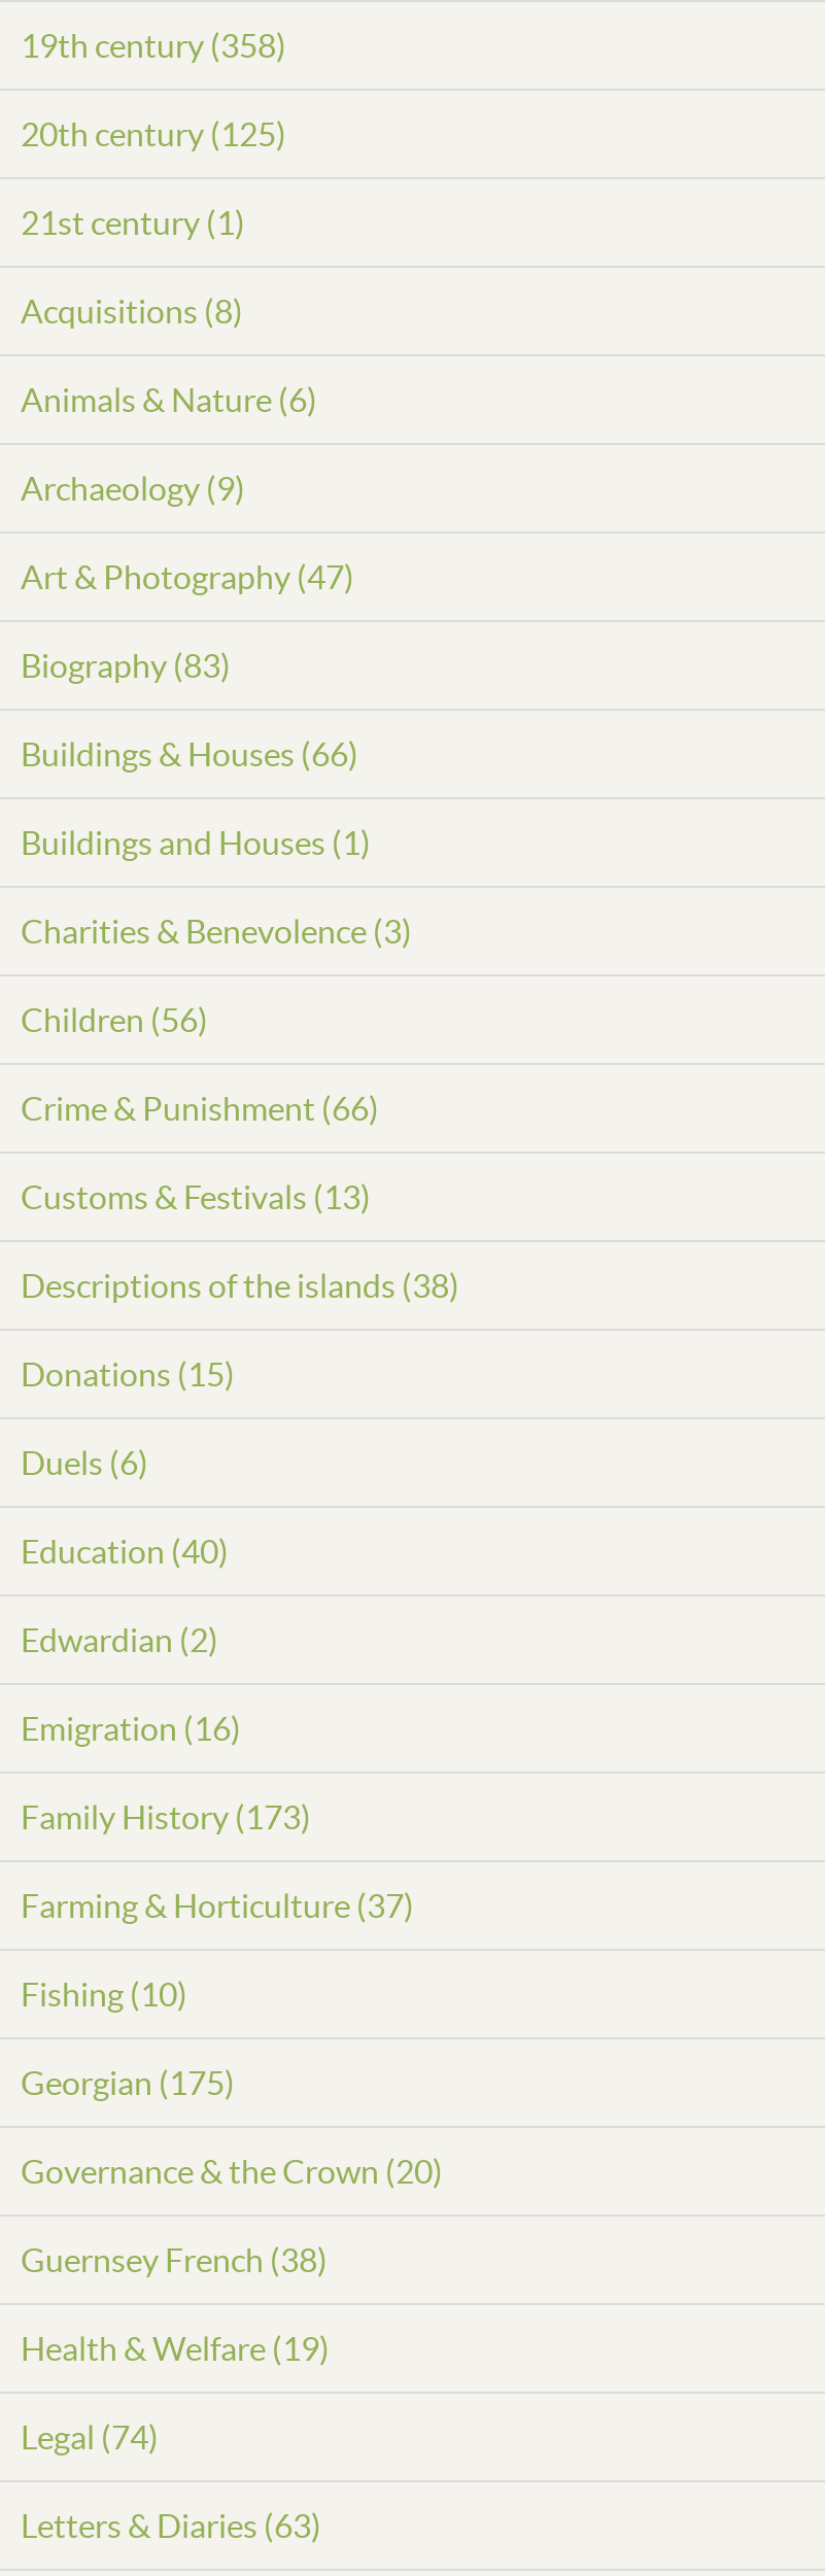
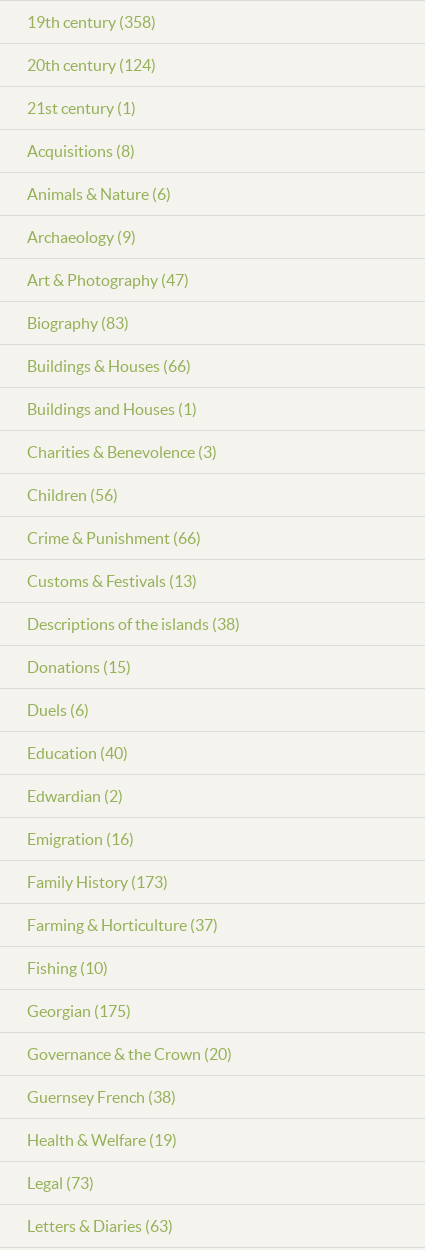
- 20th century (125)
+ 20th century (124)

- Legal (74)
+ Legal (73)
